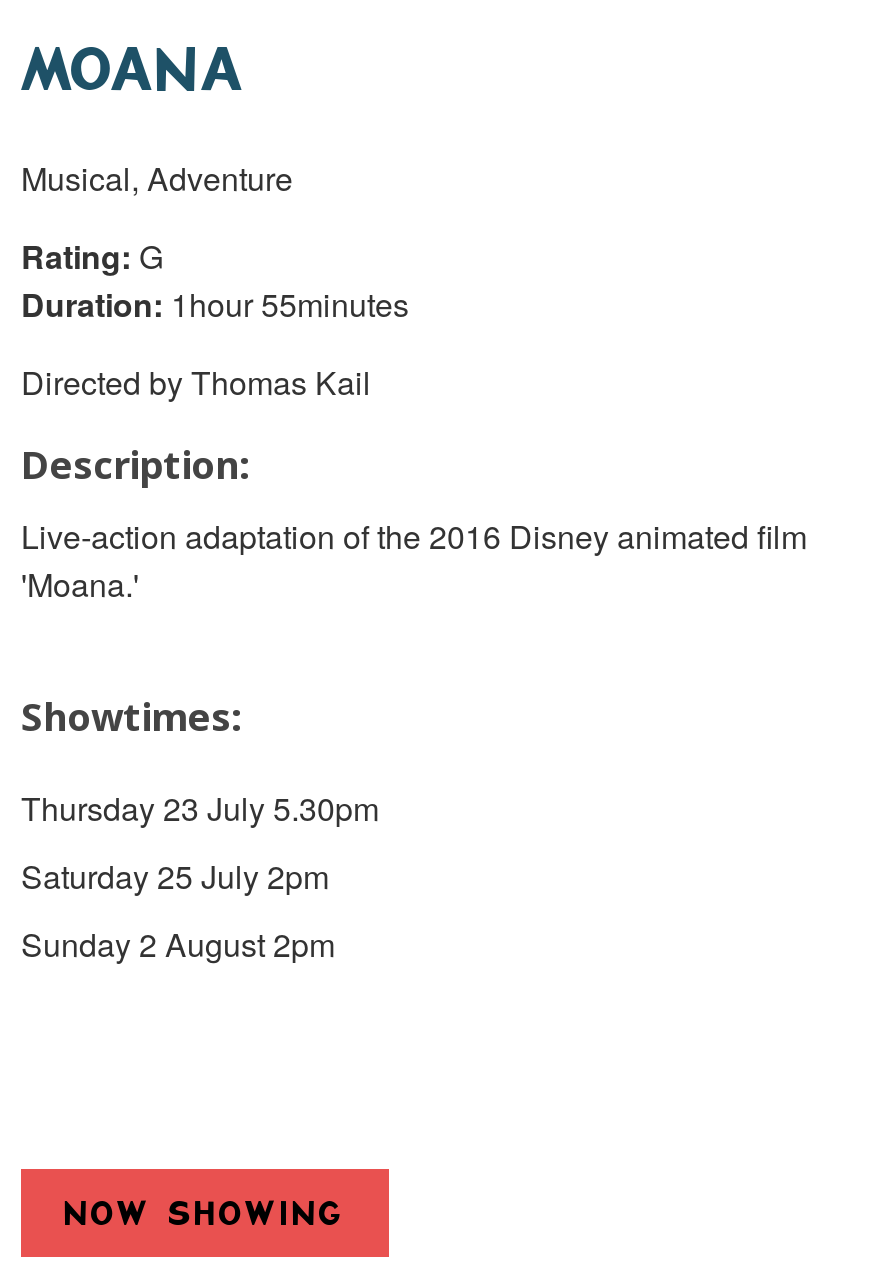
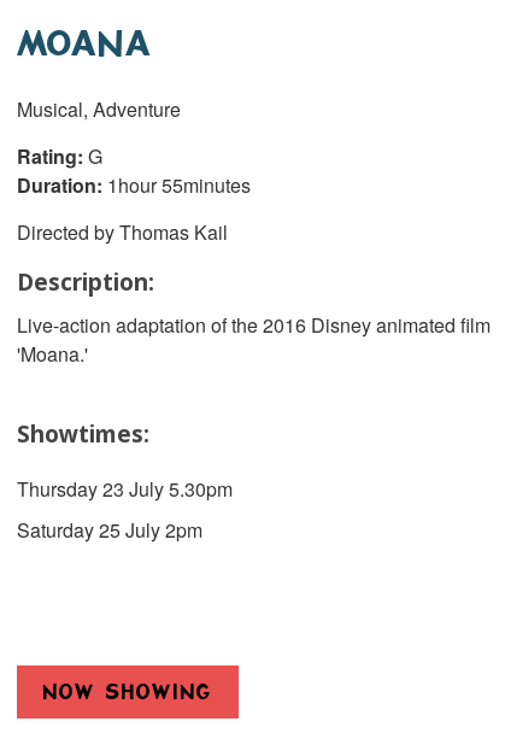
- Sunday 2 August 2pm
